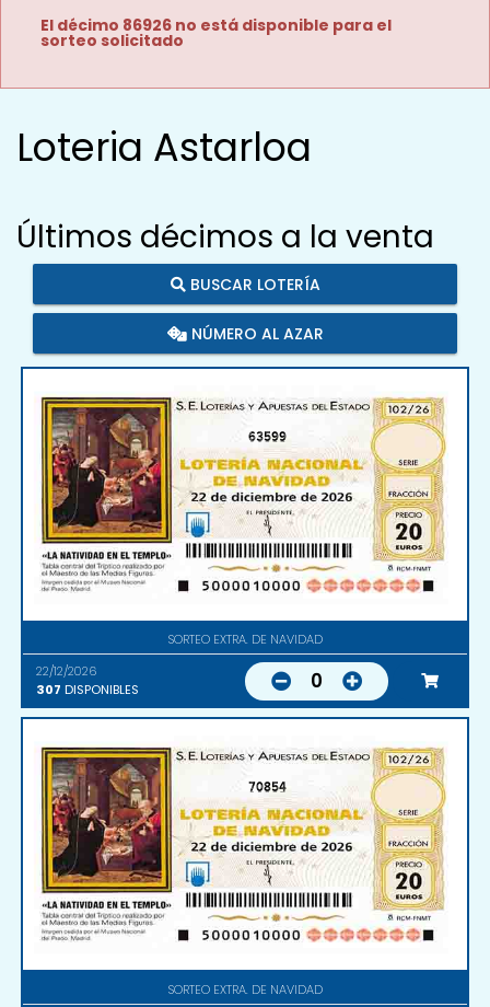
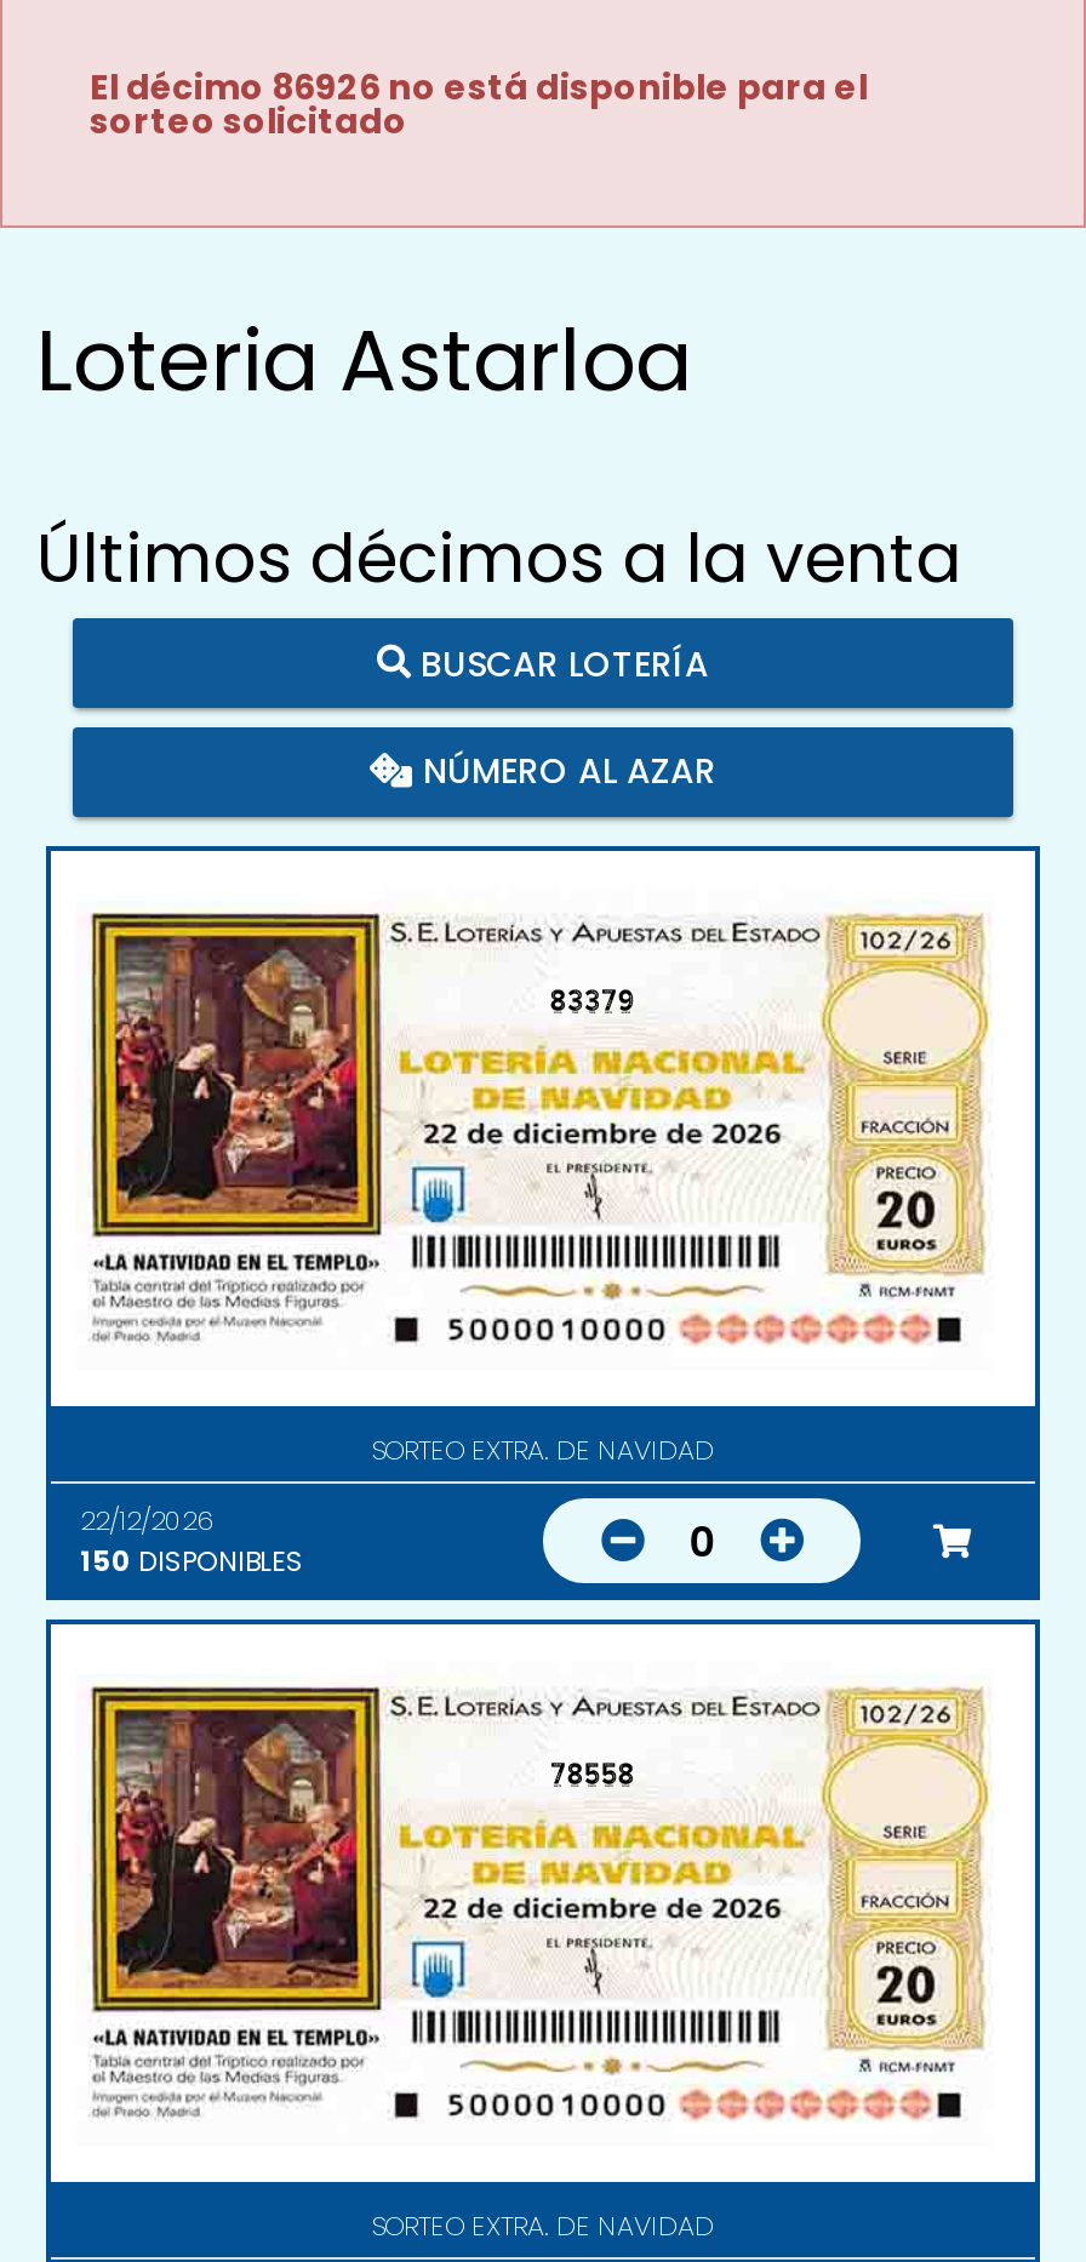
- 63599
+ 83379

- 307 DISPONIBLES
+ 150 DISPONIBLES

- 70854
+ 78558
